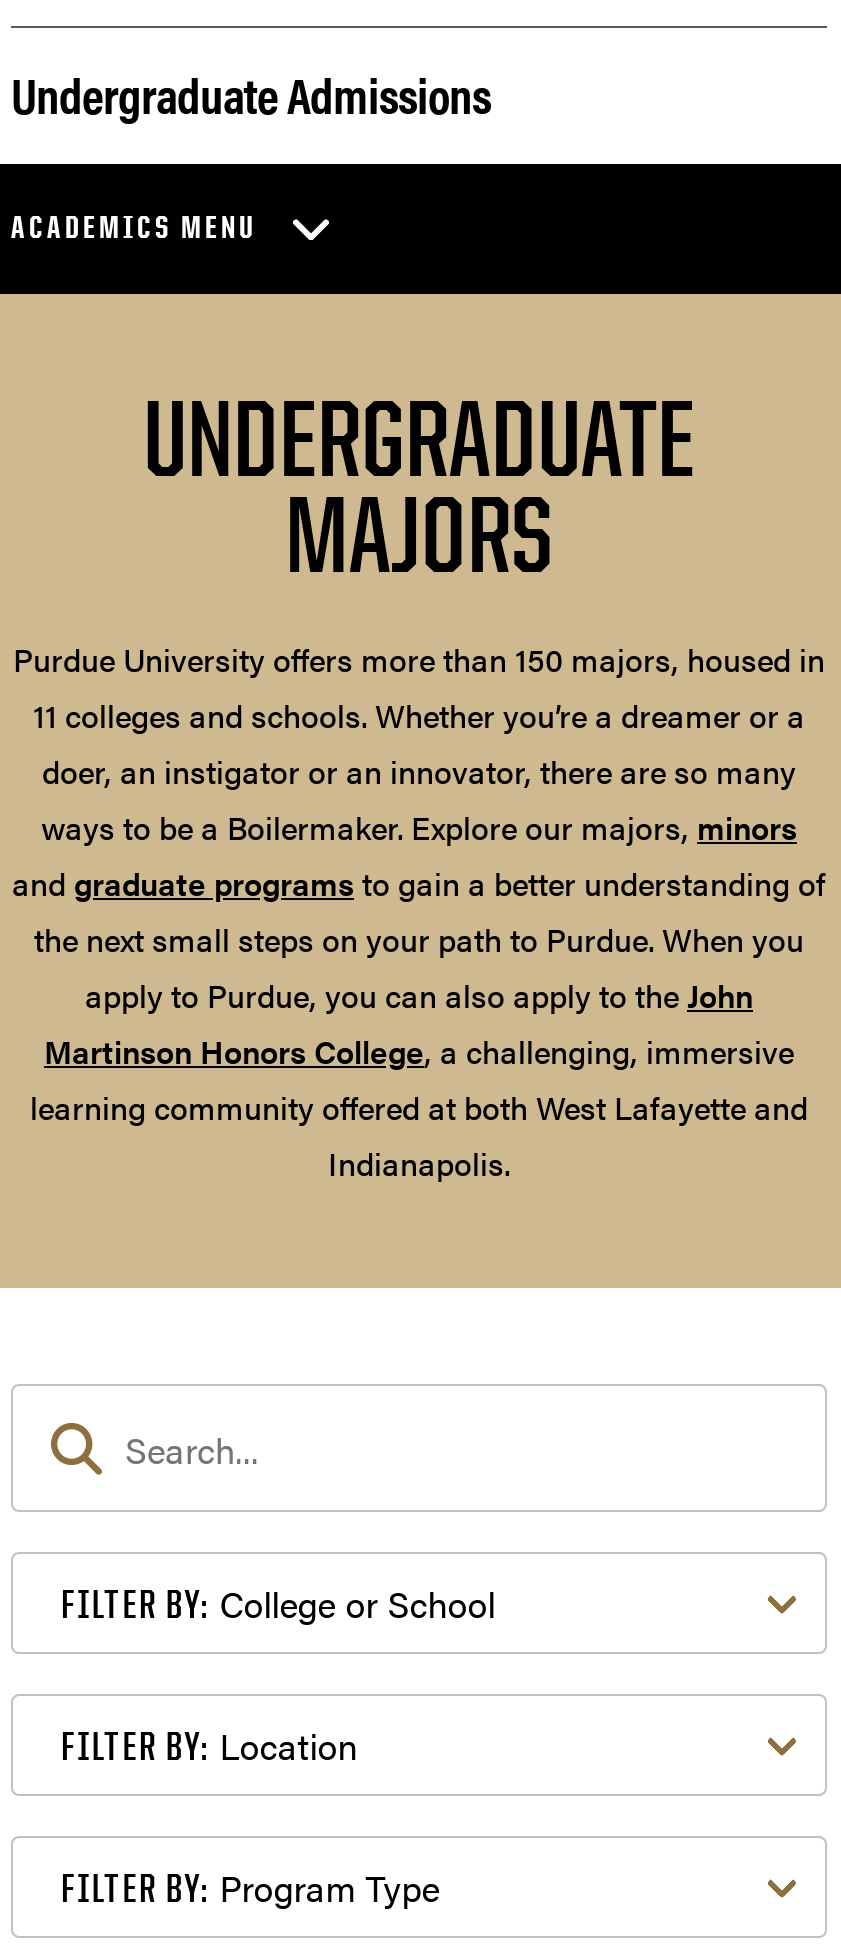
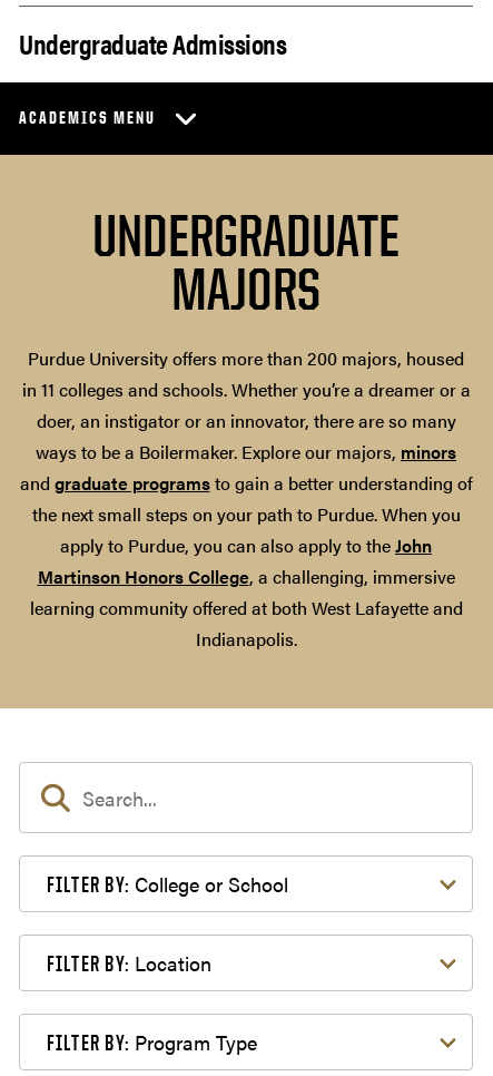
- Purdue University offers more than 150 majors, housed in
- 11 colleges and schools. Whether you’re a dreamer or a
+ Purdue University offers more than 200 majors, housed
+ in 11 colleges and schools. Whether you’re a dreamer or a
